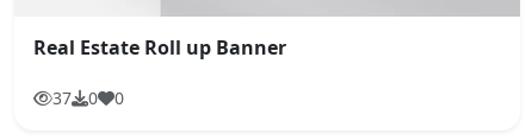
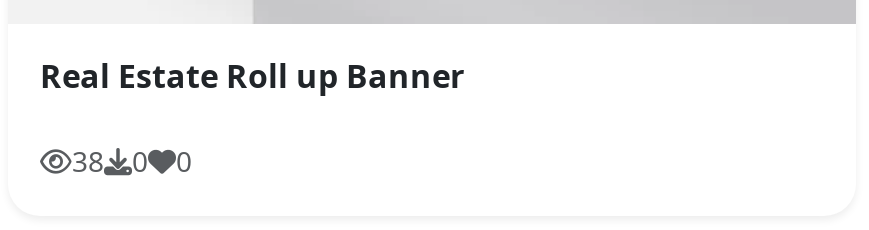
- 37 0 0
+ 38 0 0
